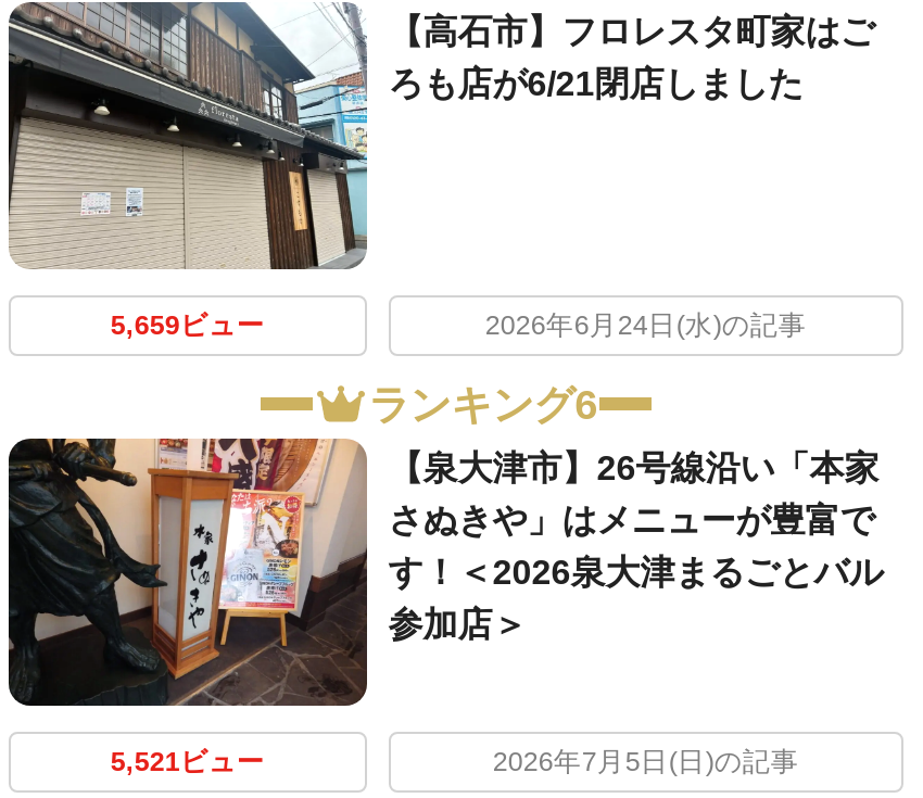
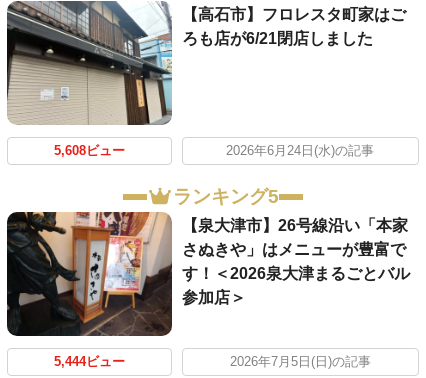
- 5,659ビュー
+ 5,608ビュー

- ランキング6
+ ランキング5

- 5,521ビュー
+ 5,444ビュー
